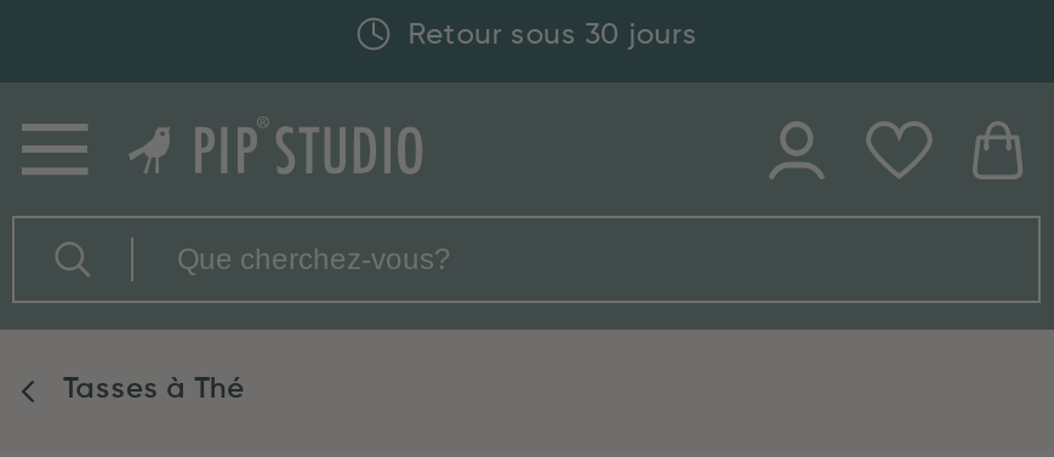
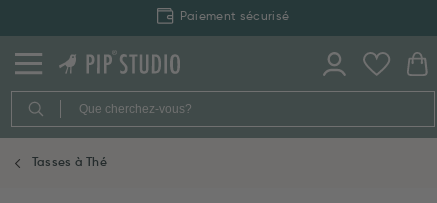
- Retour sous 30 jours
+ Paiement sécurisé
